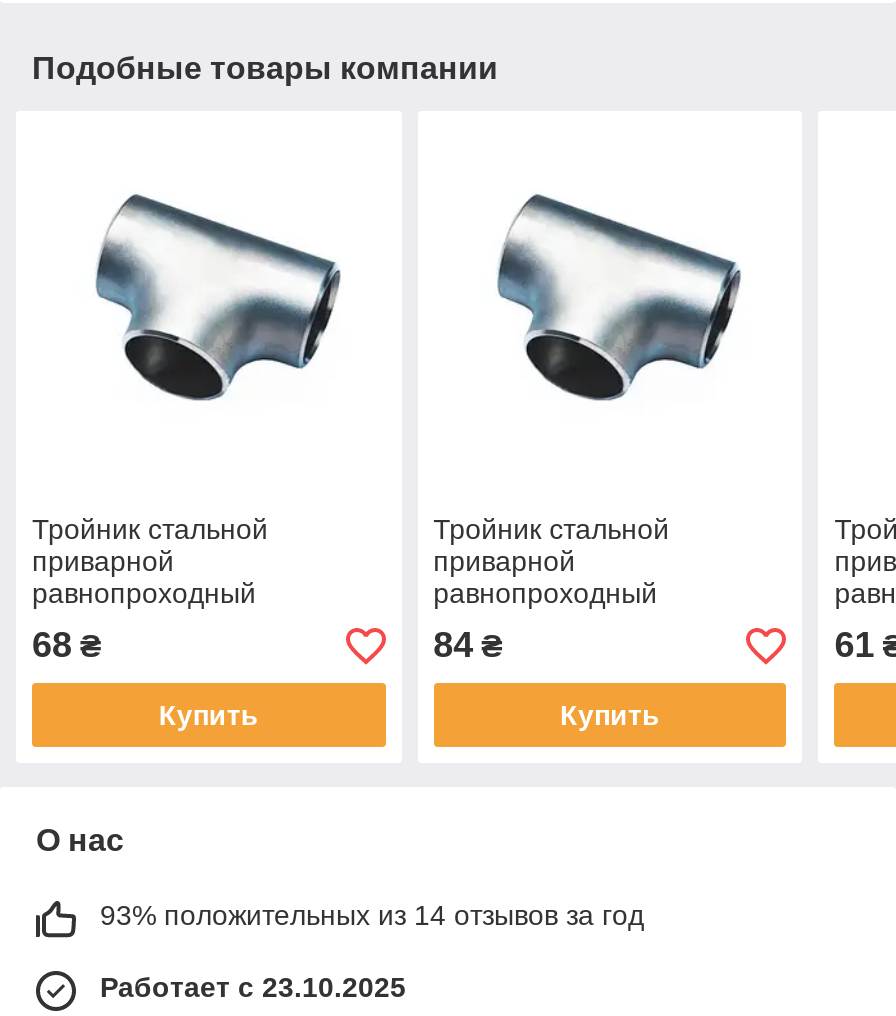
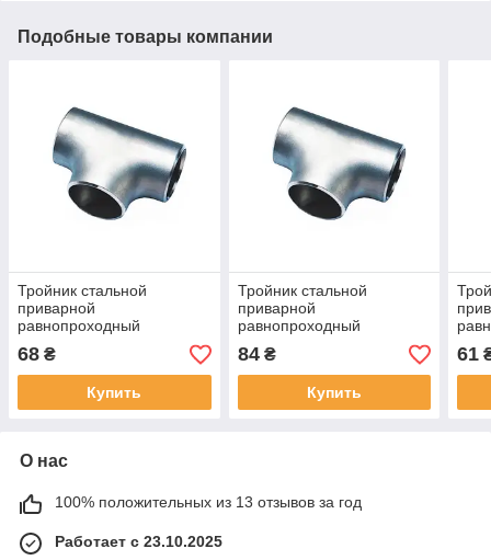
- 93% положительных из 14 отзывов за год
+ 100% положительных из 13 отзывов за год
